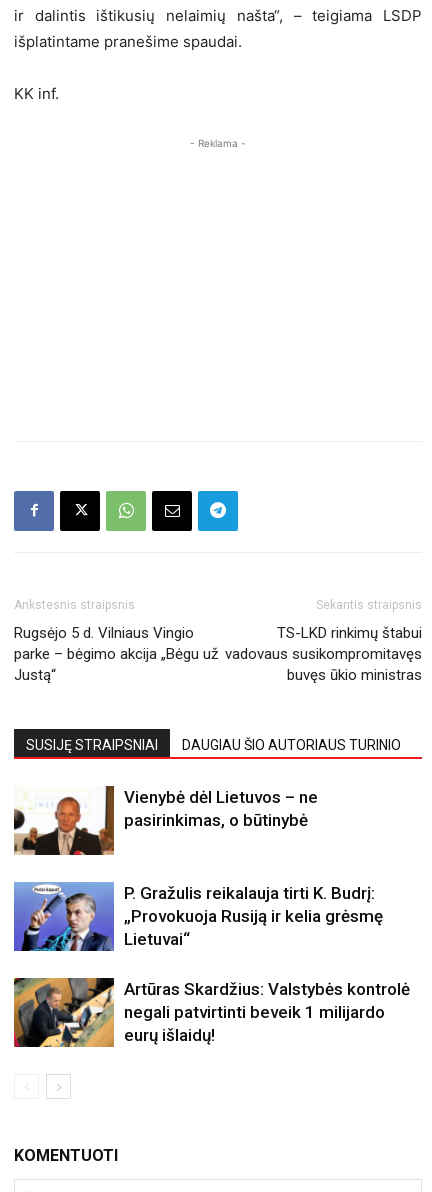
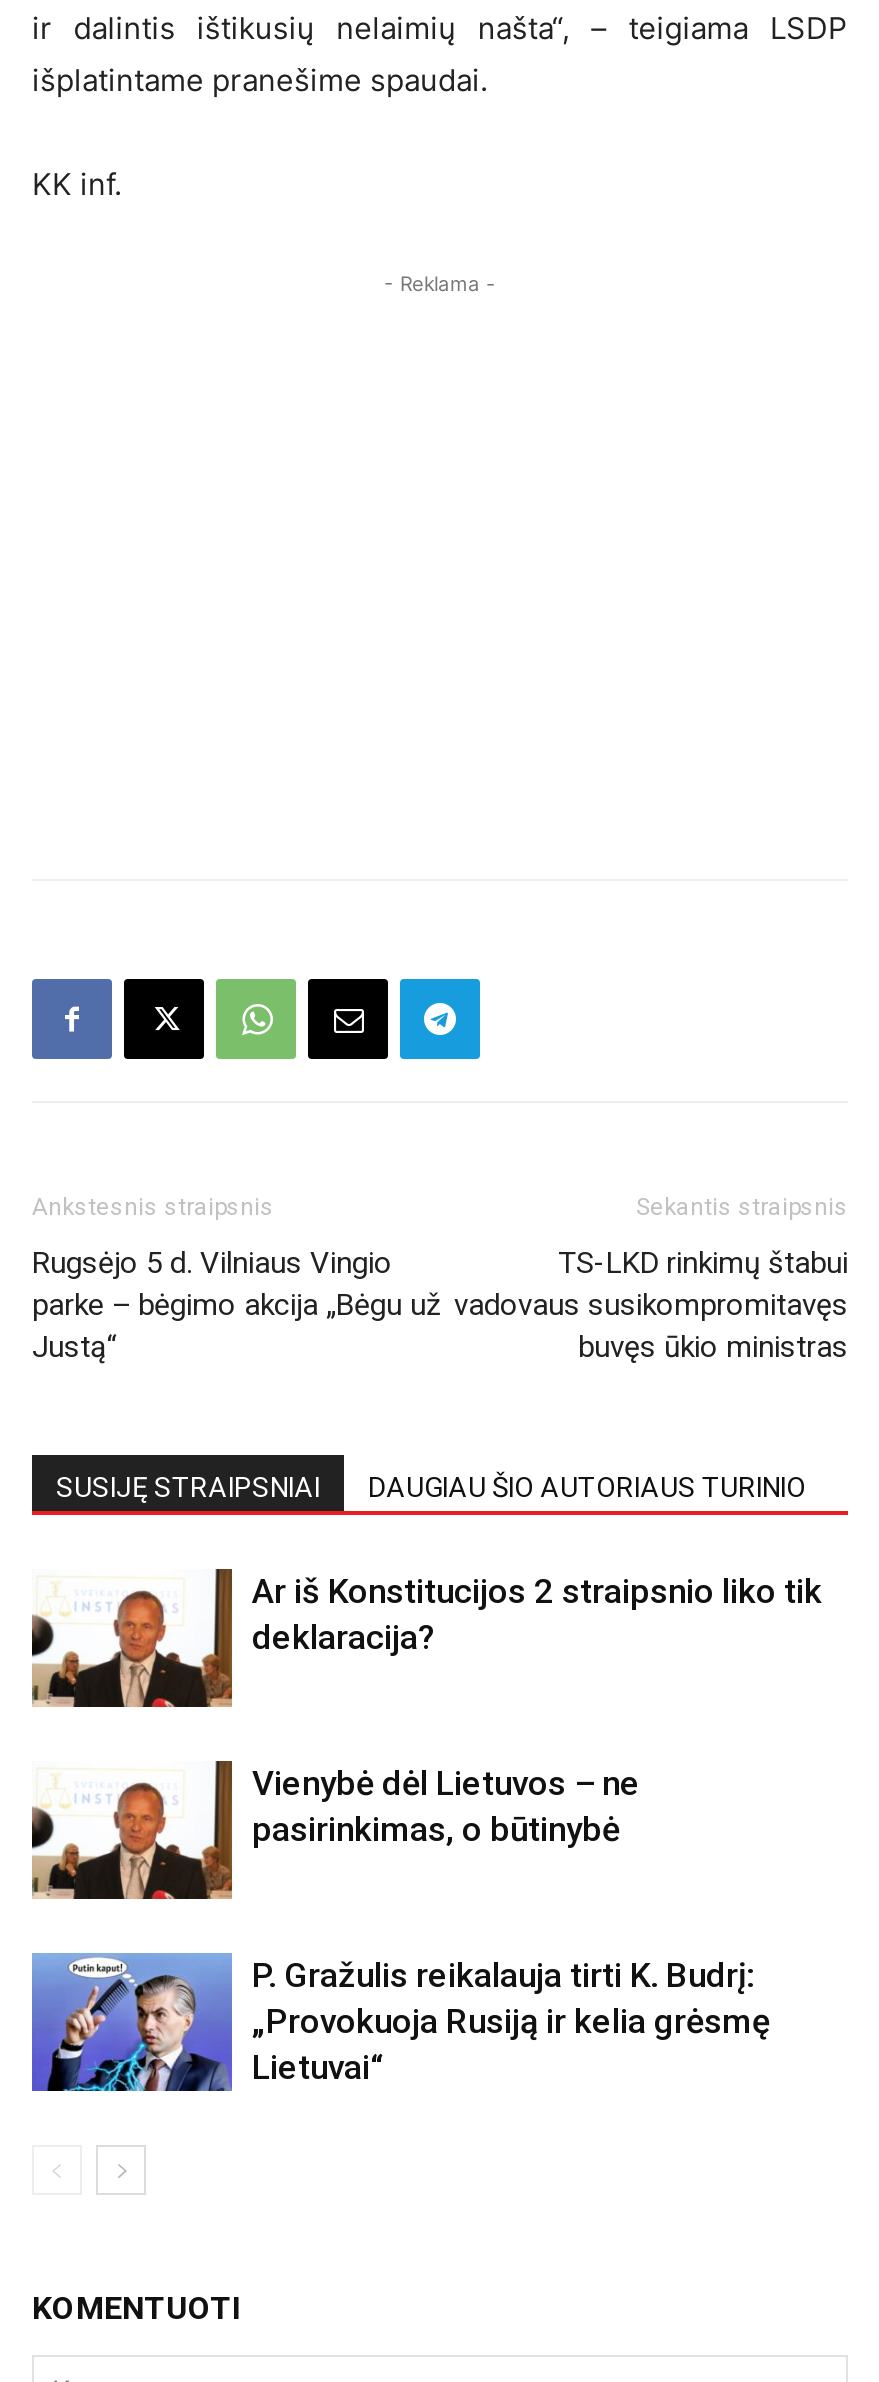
+ Ar iš Konstitucijos 2 straipsnio liko tik
+ deklaracija?

moved down: [image] | Vienybė dėl Lietuvos – ne | pasirinkimas, o būtinybė | P. Gražulis reikalauja tirti K. Budrį: | „Provokuoja Rusiją ir kelia grėsmę | Lietuvai“

- [image]
- Artūras Skardžius: Valstybės kontrolė
- negali patvirtinti beveik 1 milijardo
- eurų išlaidų!
